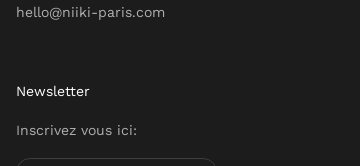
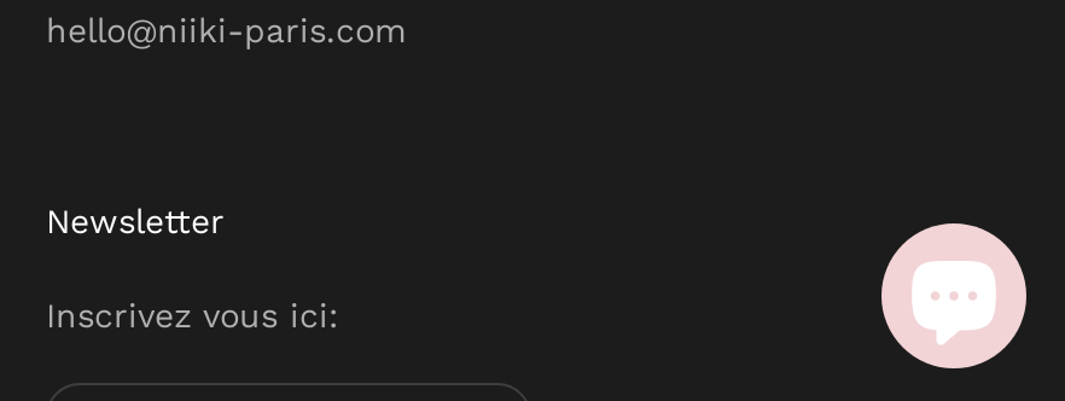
+ [image]
